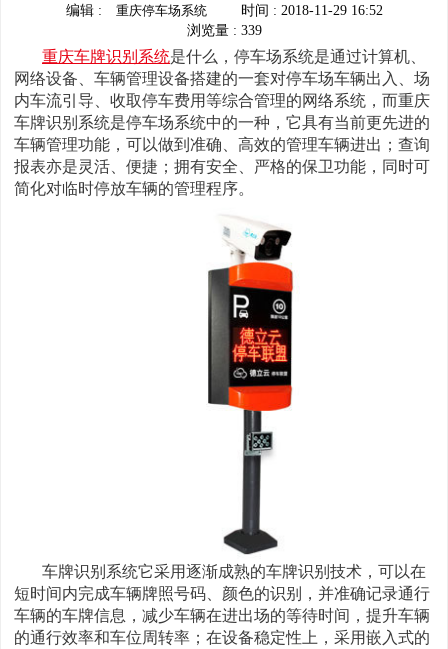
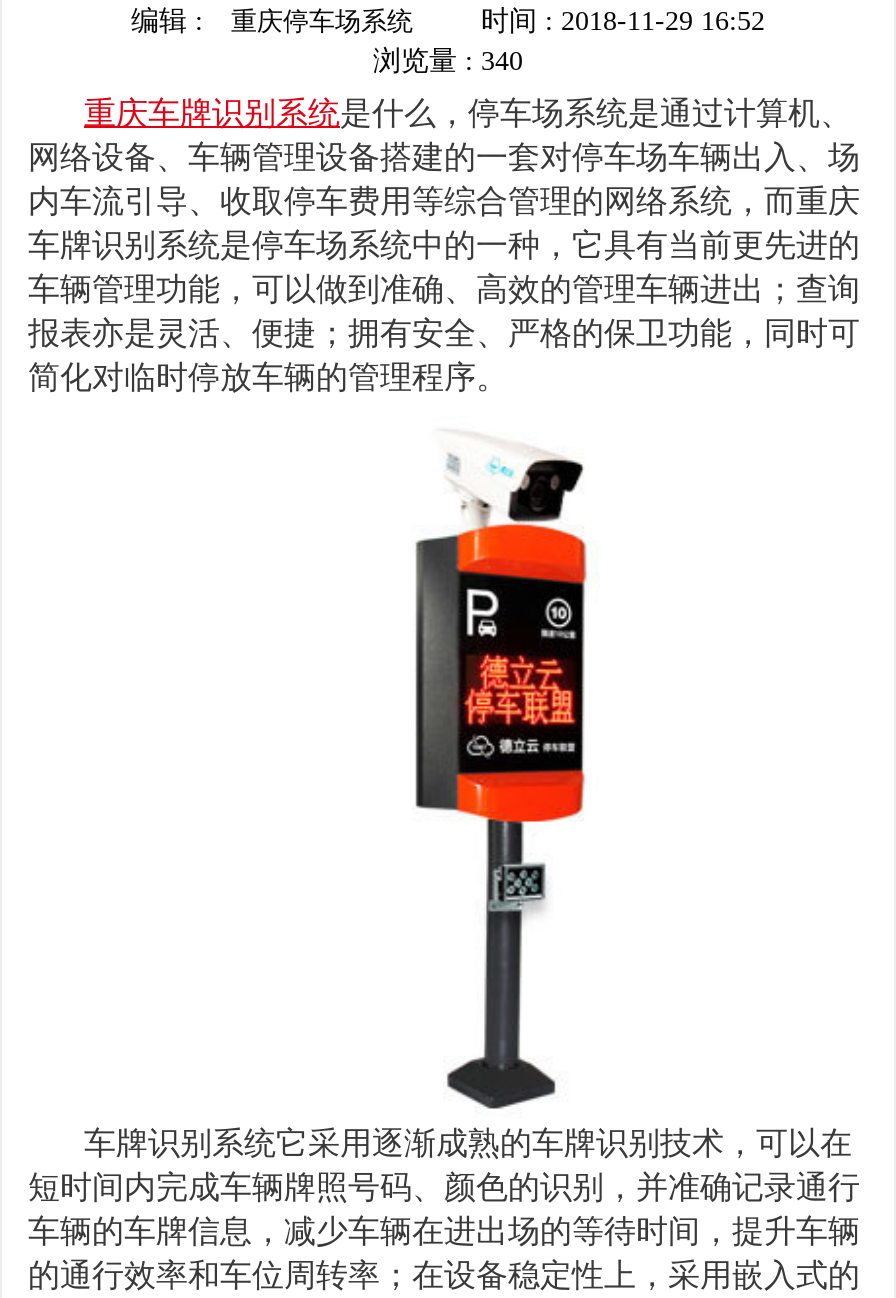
- 浏览量 : 339
+ 浏览量 : 340
